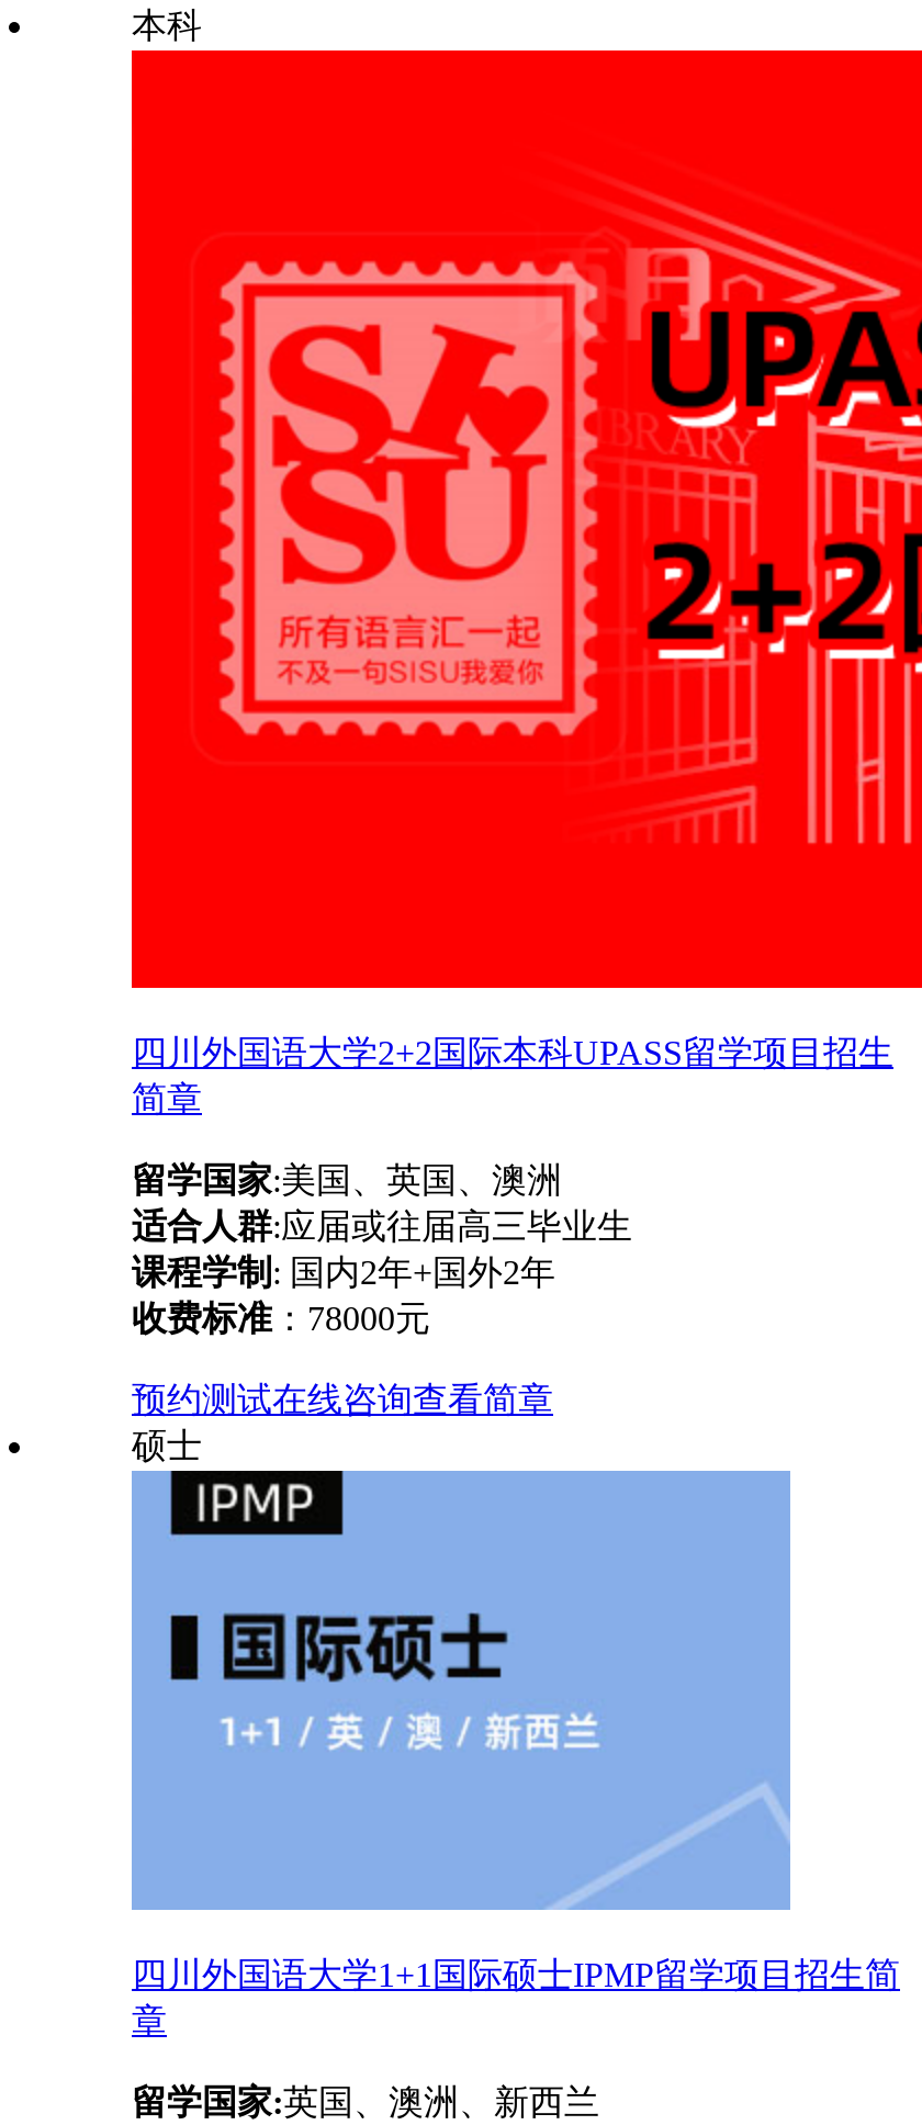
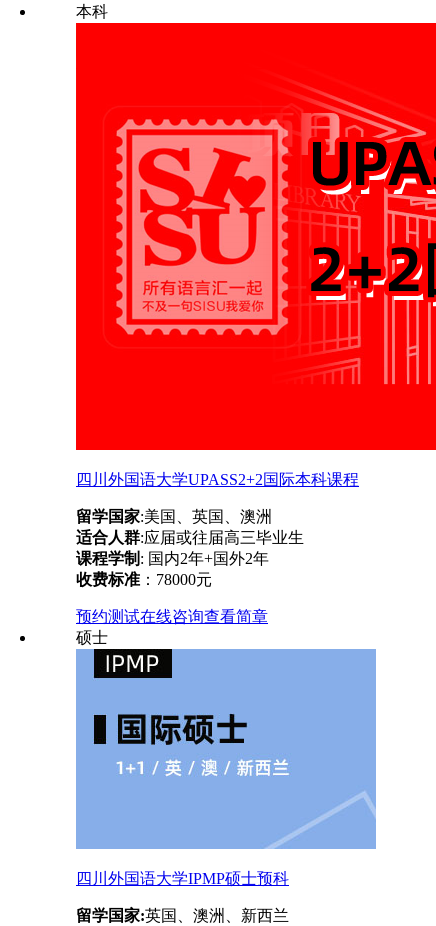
- 四川外国语大学2+2国际本科UPASS留学项目招生
- 简章
+ 四川外国语大学UPASS2+2国际本科课程

- 四川外国语大学1+1国际硕士IPMP留学项目招生简
- 章
+ 四川外国语大学IPMP硕士预科
